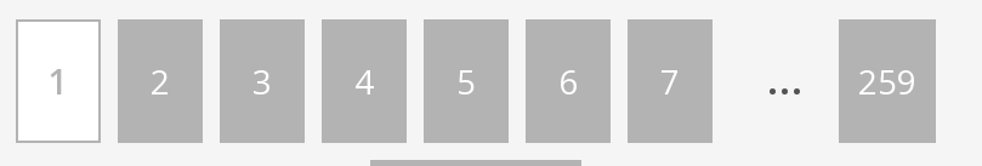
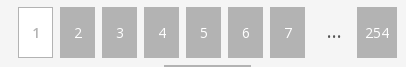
- 259
+ 254
